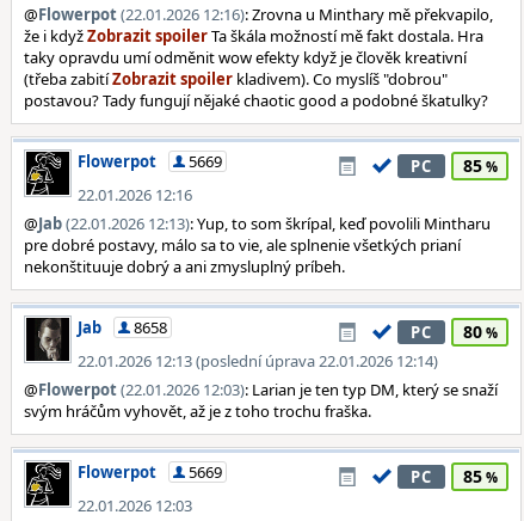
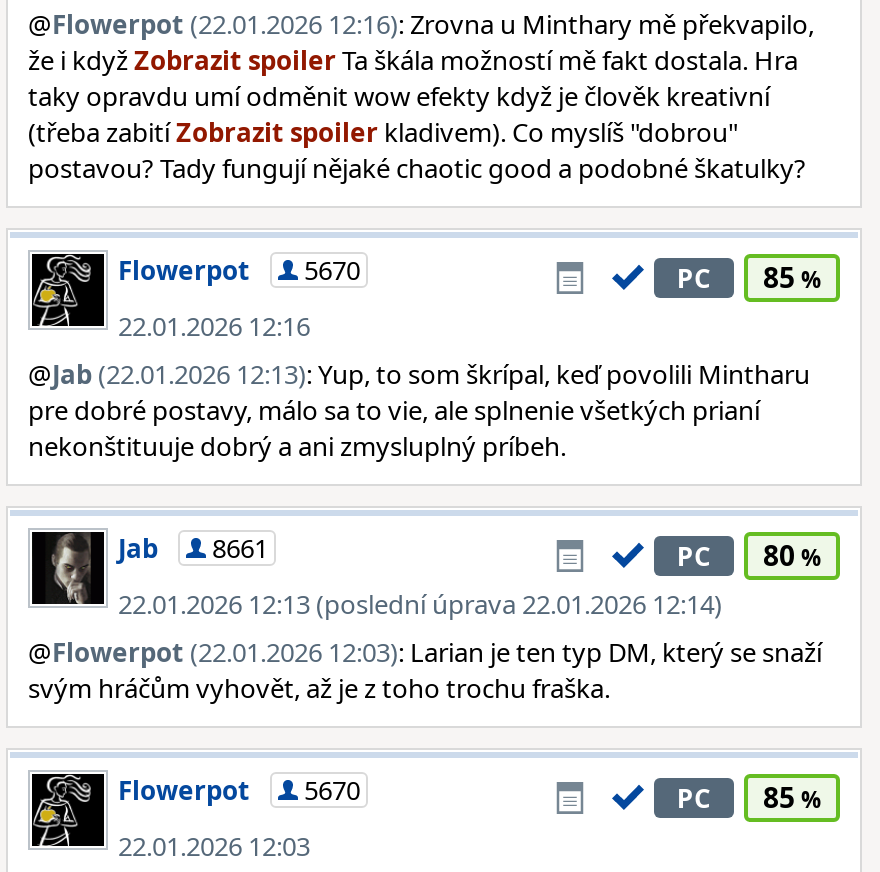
- Flowerpot 5669
+ Flowerpot 5670

- Jab 8658
+ Jab 8661

- Flowerpot 5669
+ Flowerpot 5670
